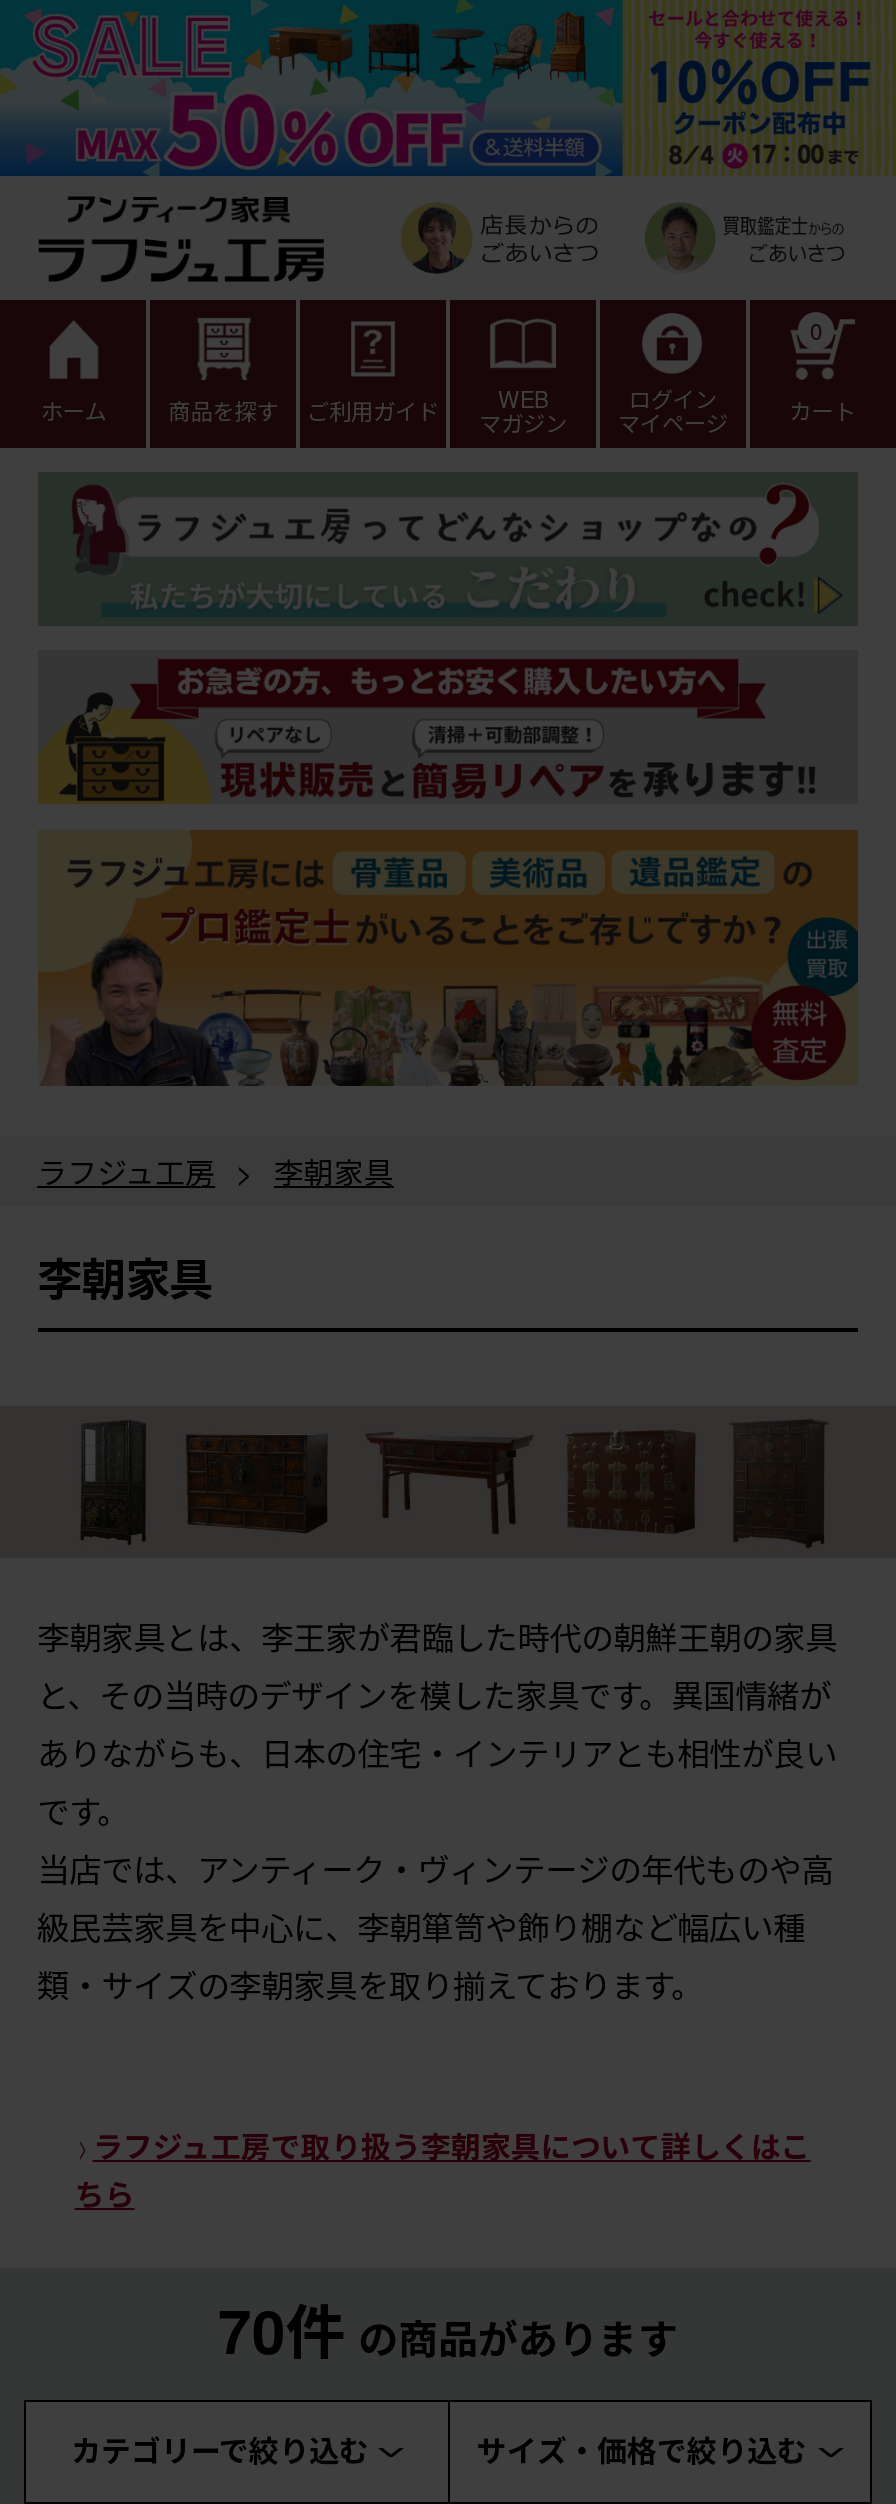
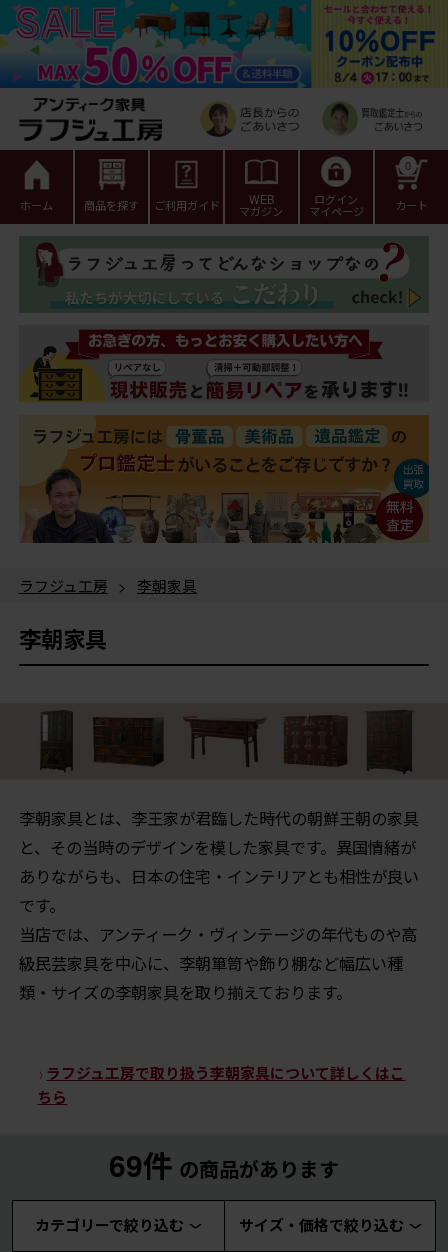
- 70件の商品があります
+ 69件の商品があります
